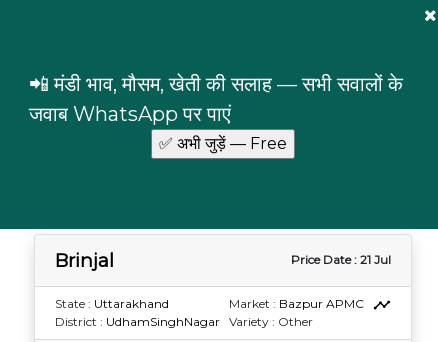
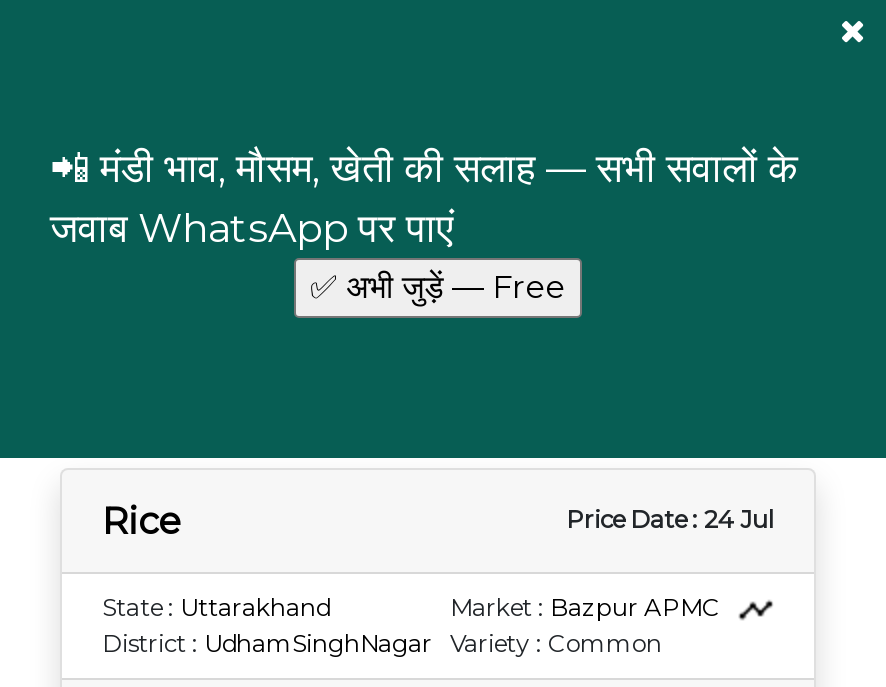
- Brinjal
- Price Date : 21 Jul
+ Rice
+ Price Date : 24 Jul

- Variety : Other
+ Variety : Common
